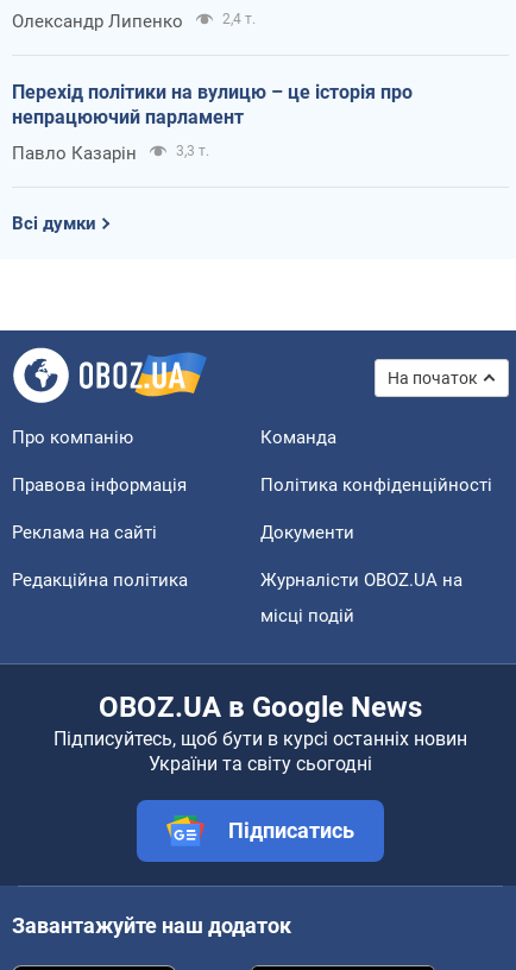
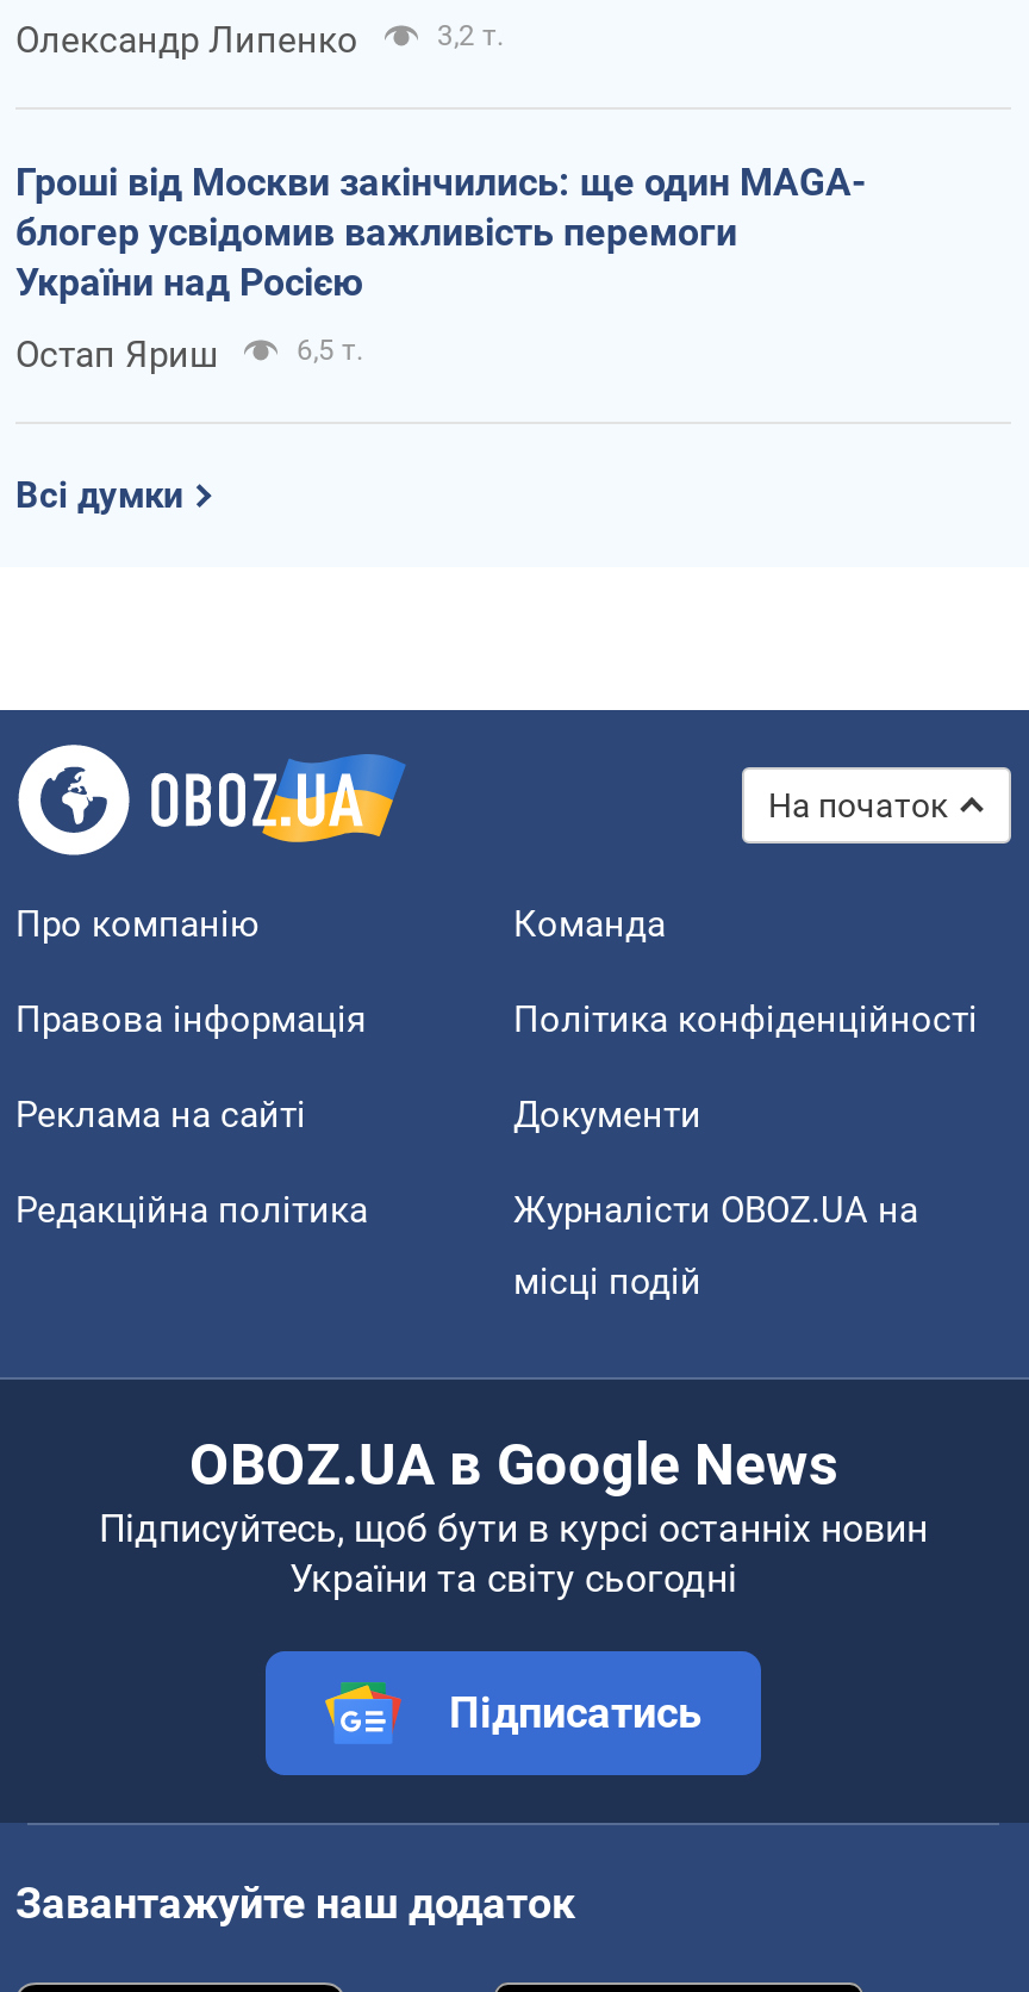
- 2,4 т.
+ 3,2 т.

- Перехід політики на вулицю – це історія про
- непрацюючий парламент
+ Гроші від Москви закінчились: ще один MAGA-
+ блогер усвідомив важливість перемоги
+ України над Росією

- Павло Казарін
- 3,3 т.
+ Остап Яриш
+ 6,5 т.
